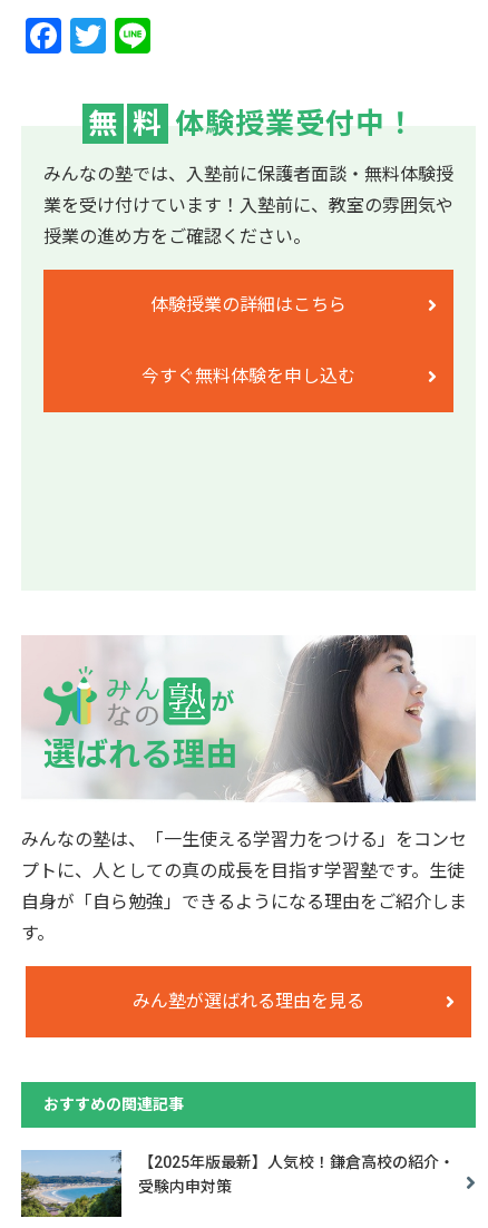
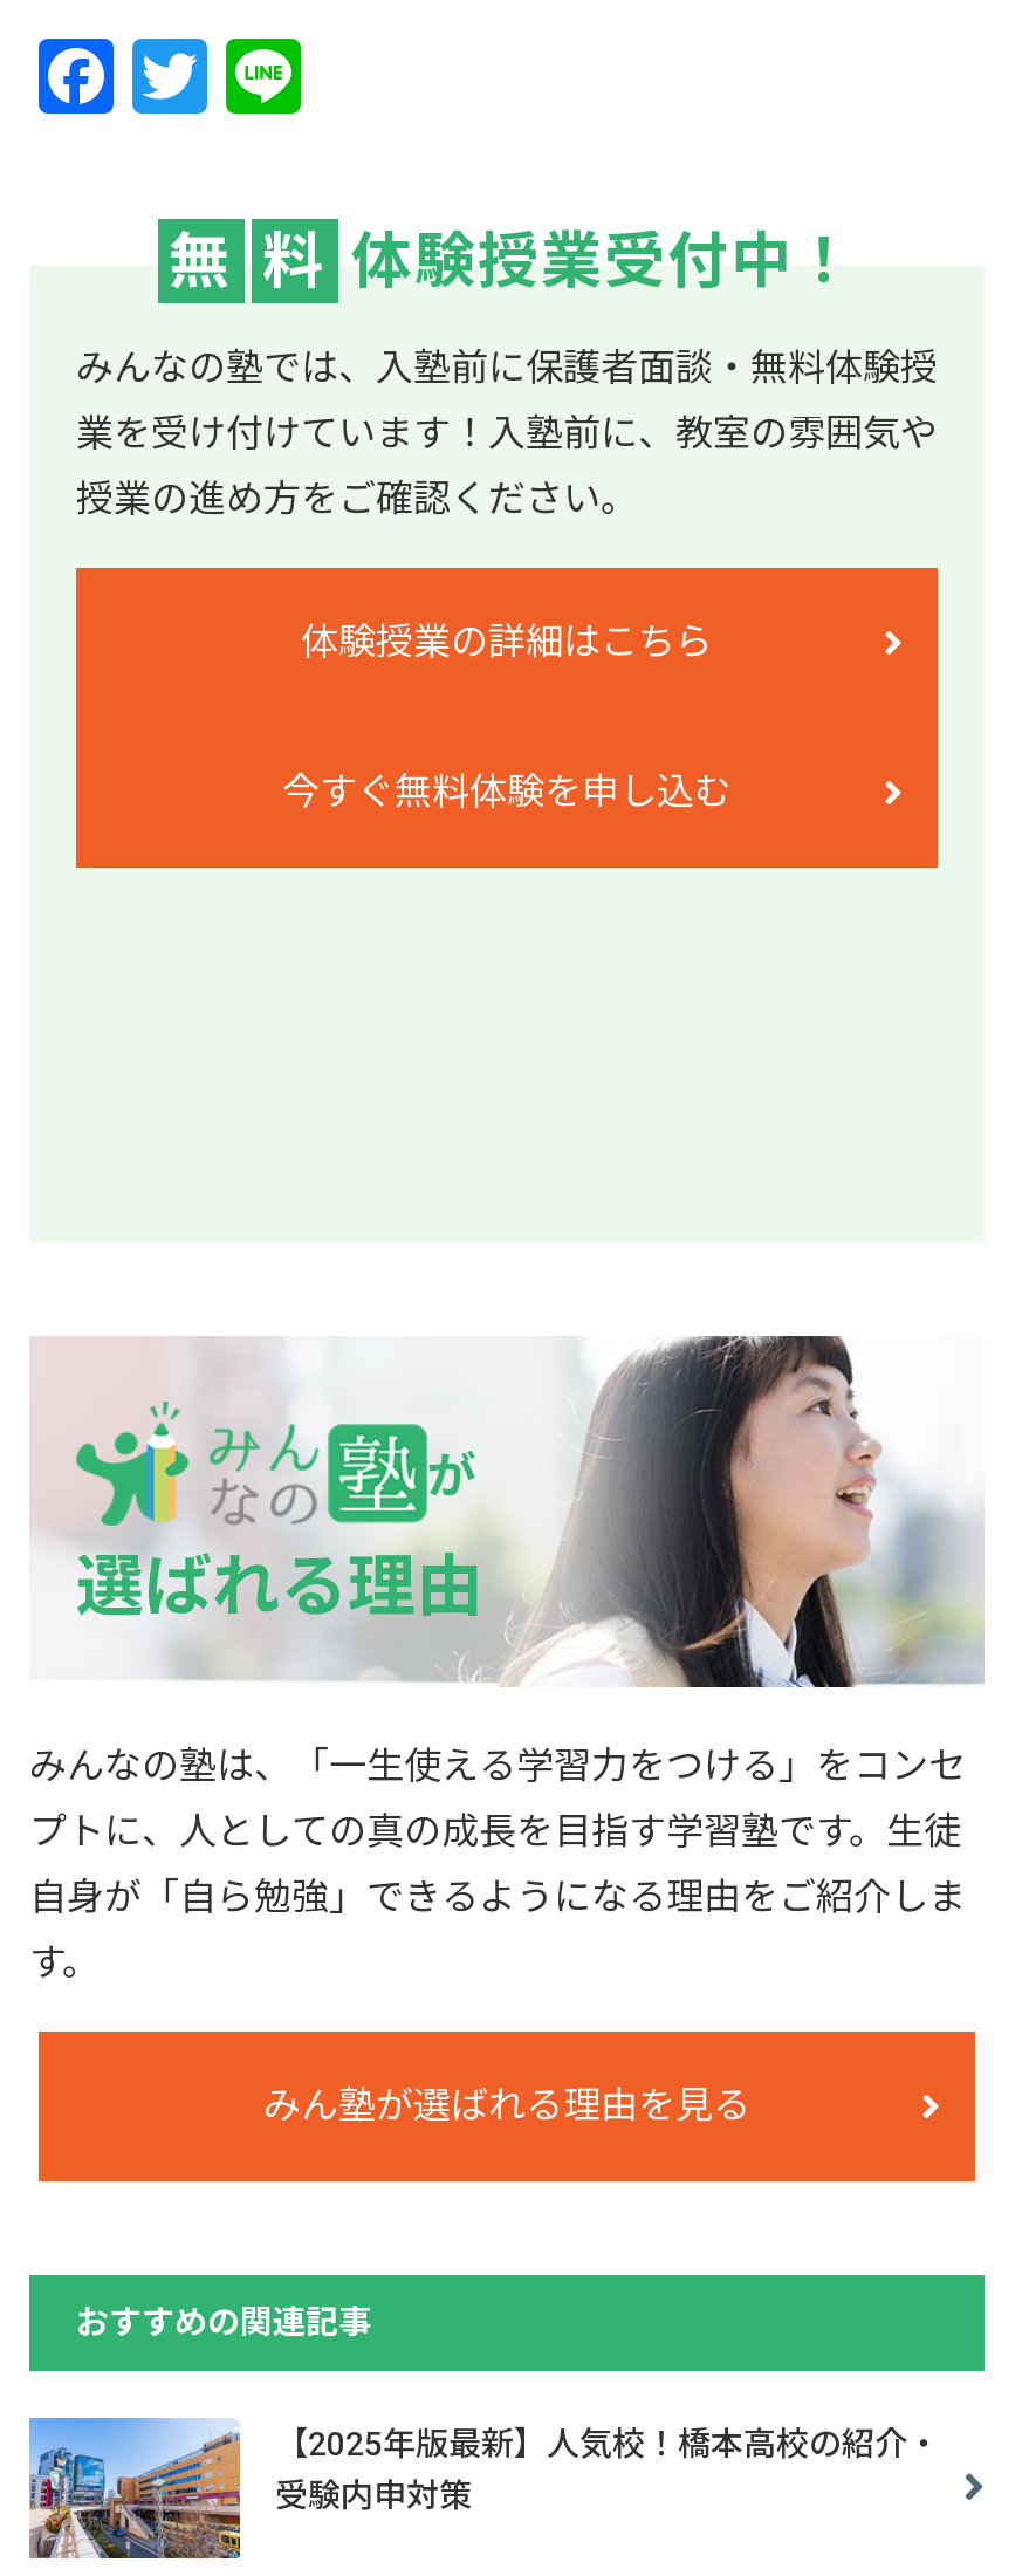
- [image]
- 【2025年版最新】人気校！鎌倉高校の紹介・
+ [image]
+ 【2025年版最新】人気校！橋本高校の紹介・
